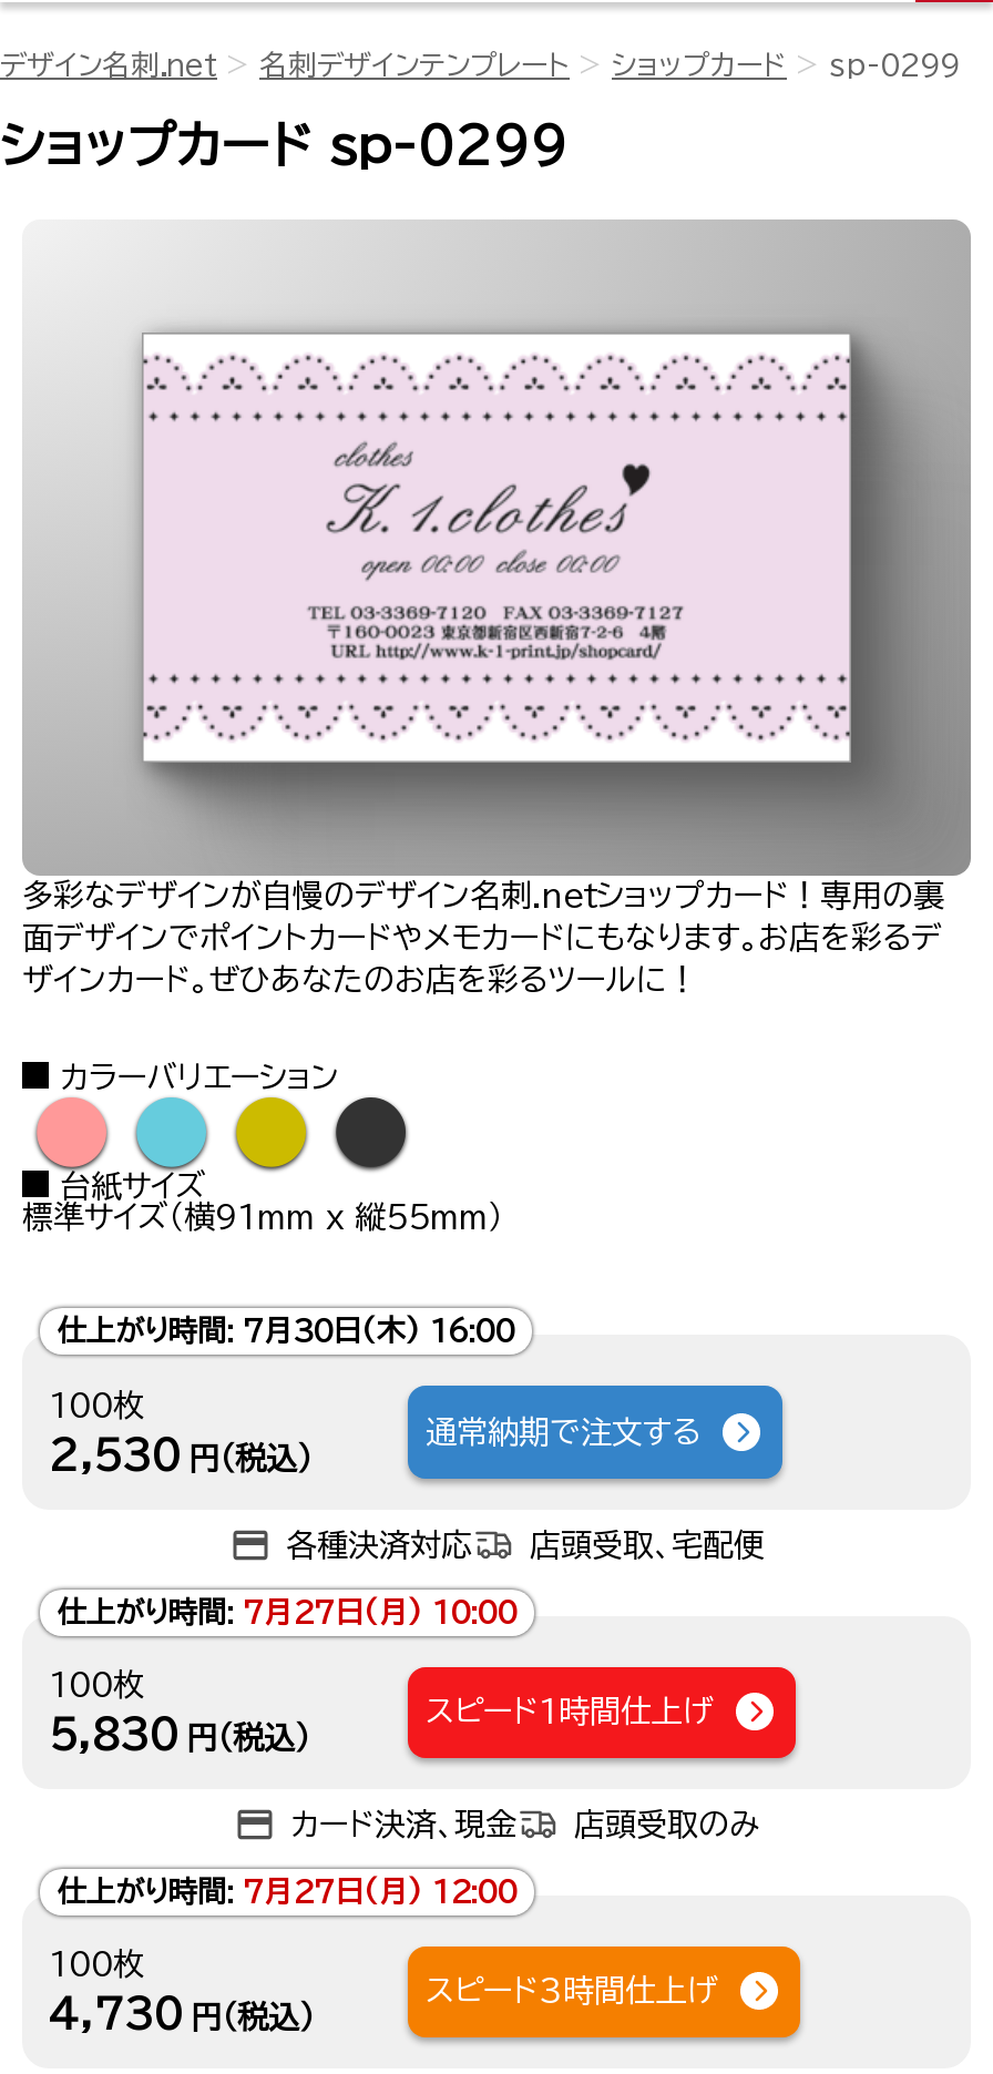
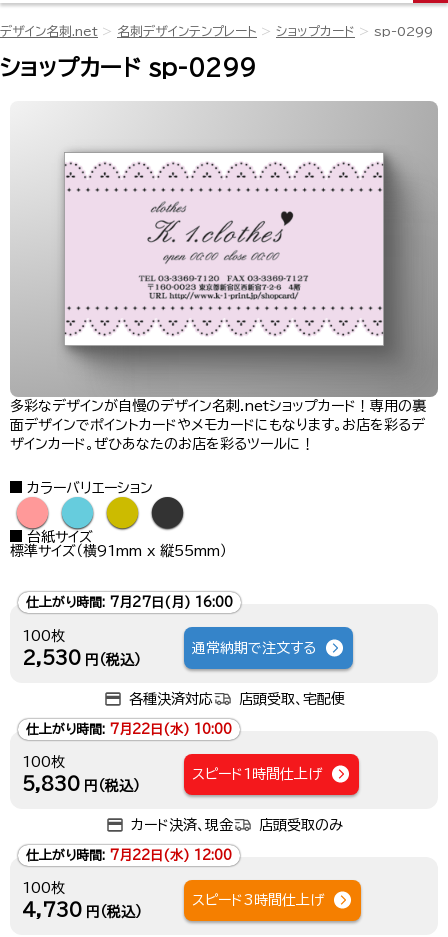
- 仕上がり時間: 7月30日(木) 16:00
+ 仕上がり時間: 7月27日(月) 16:00

- 仕上がり時間: 7月27日(月) 10:00
+ 仕上がり時間: 7月22日(水) 10:00

- 仕上がり時間: 7月27日(月) 12:00
+ 仕上がり時間: 7月22日(水) 12:00
